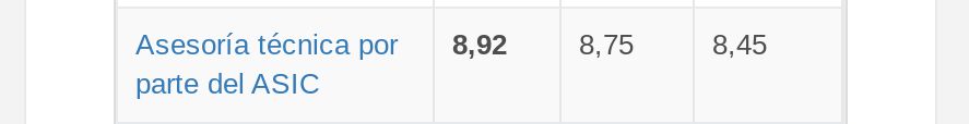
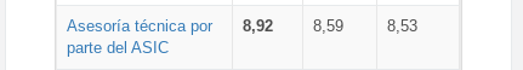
- 8,75
- 8,45
+ 8,59
+ 8,53
